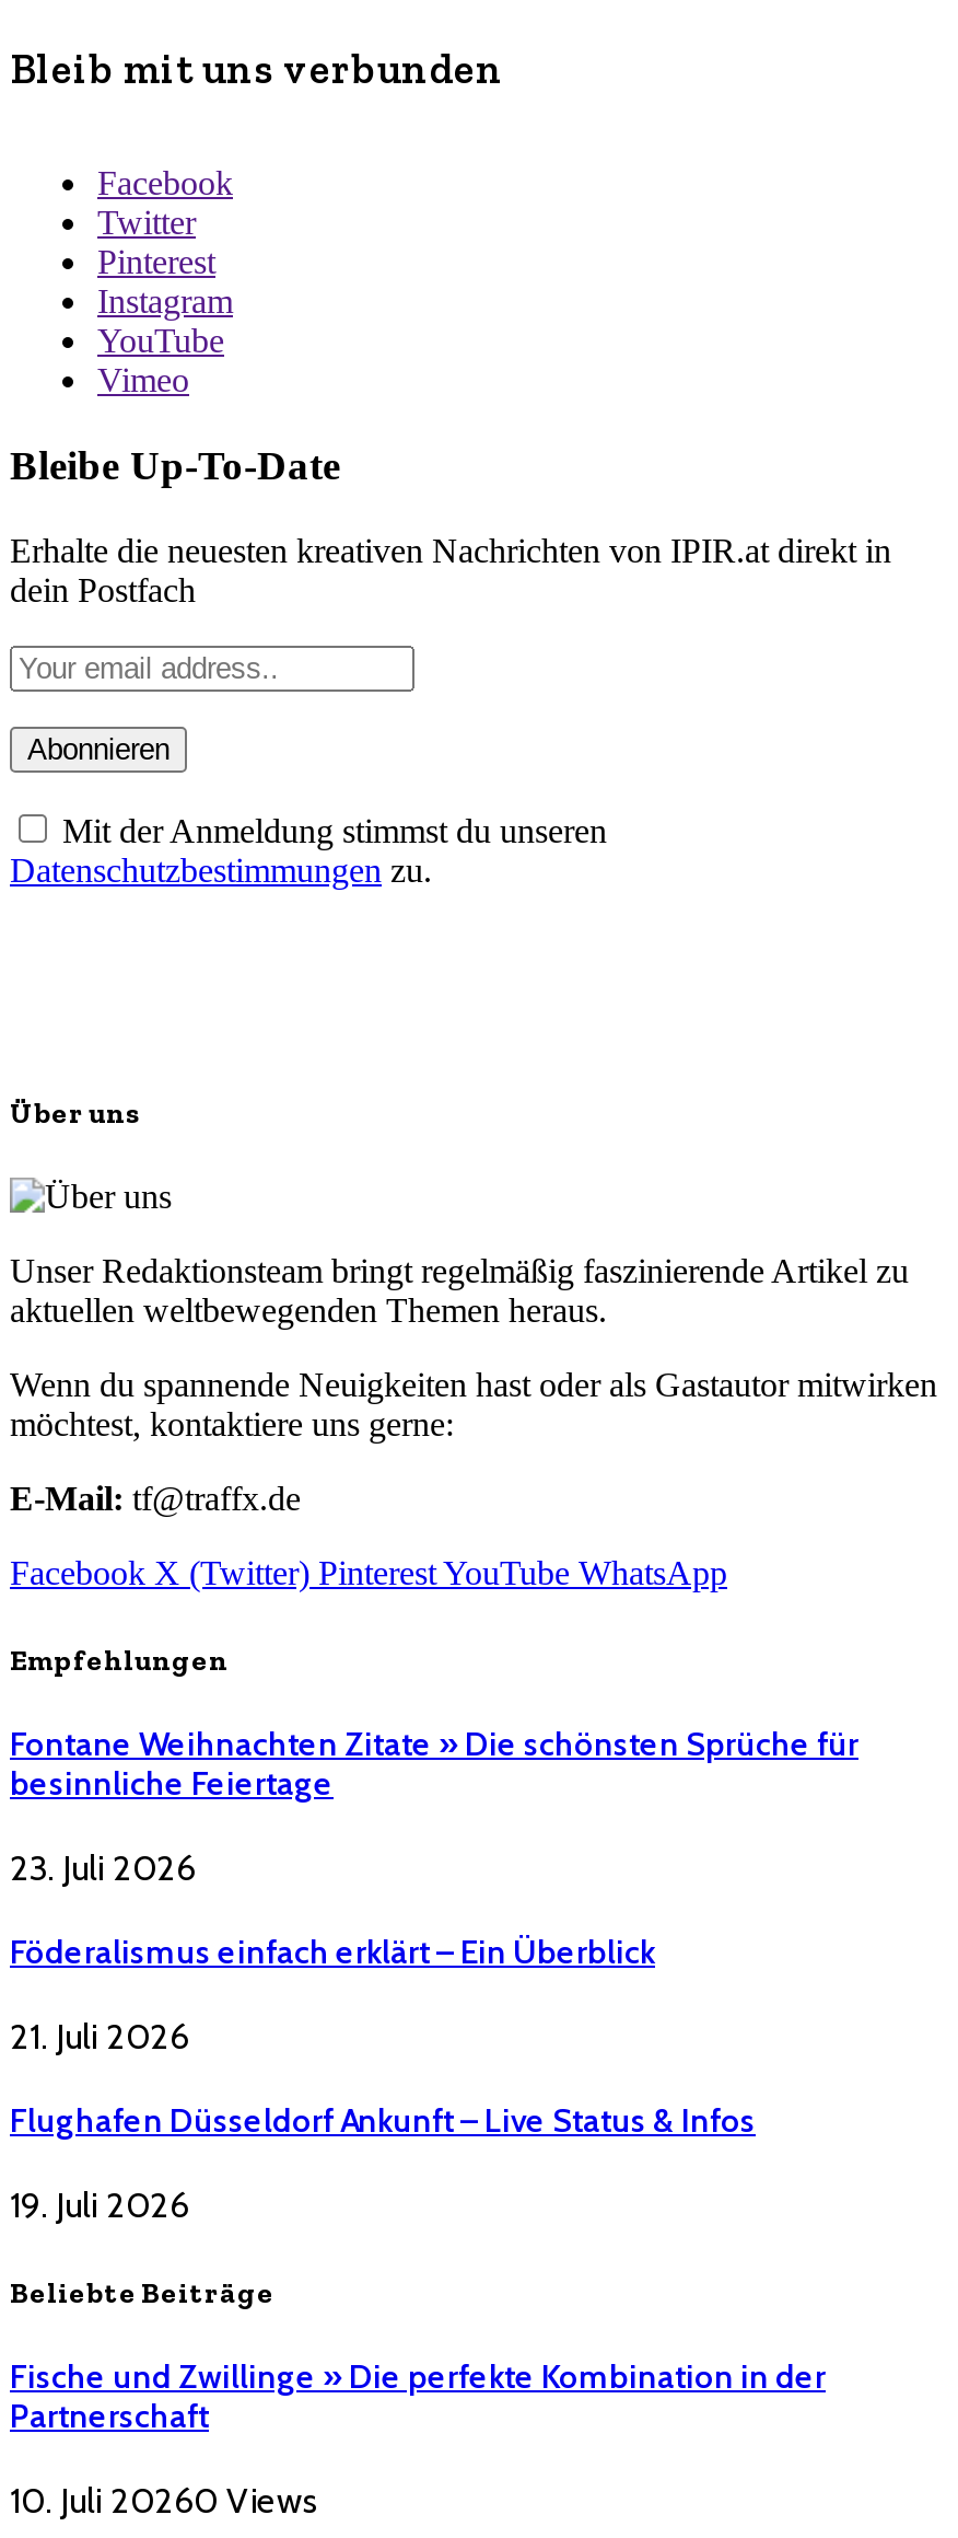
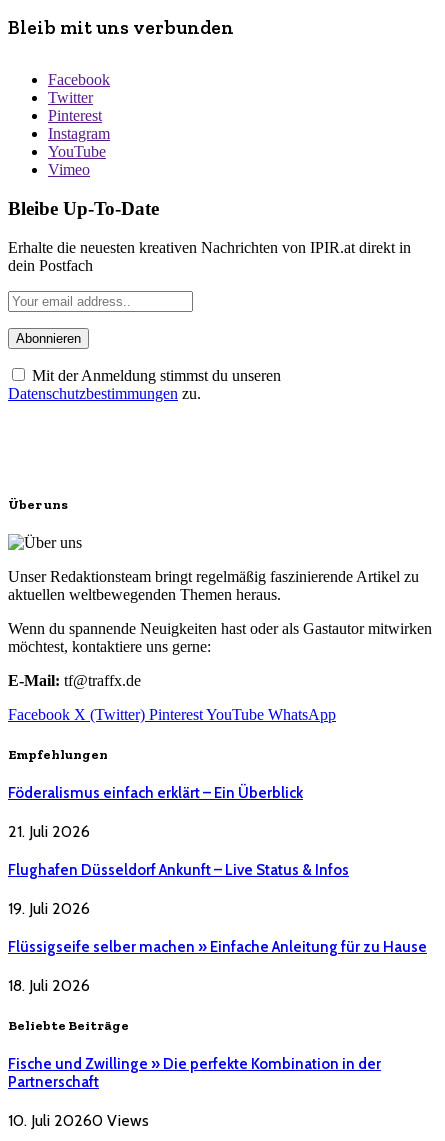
- Fontane Weihnachten Zitate » Die schönsten Sprüche für
- besinnliche Feiertage
- 23. Juli 2026

moved up: Föderalismus einfach erklärt – Ein Überblick | 21. Juli 2026 | Flughafen Düsseldorf Ankunft – Live Status & Infos | 19. Juli 2026

+ Flüssigseife selber machen » Einfache Anleitung für zu Hause
+ 18. Juli 2026
